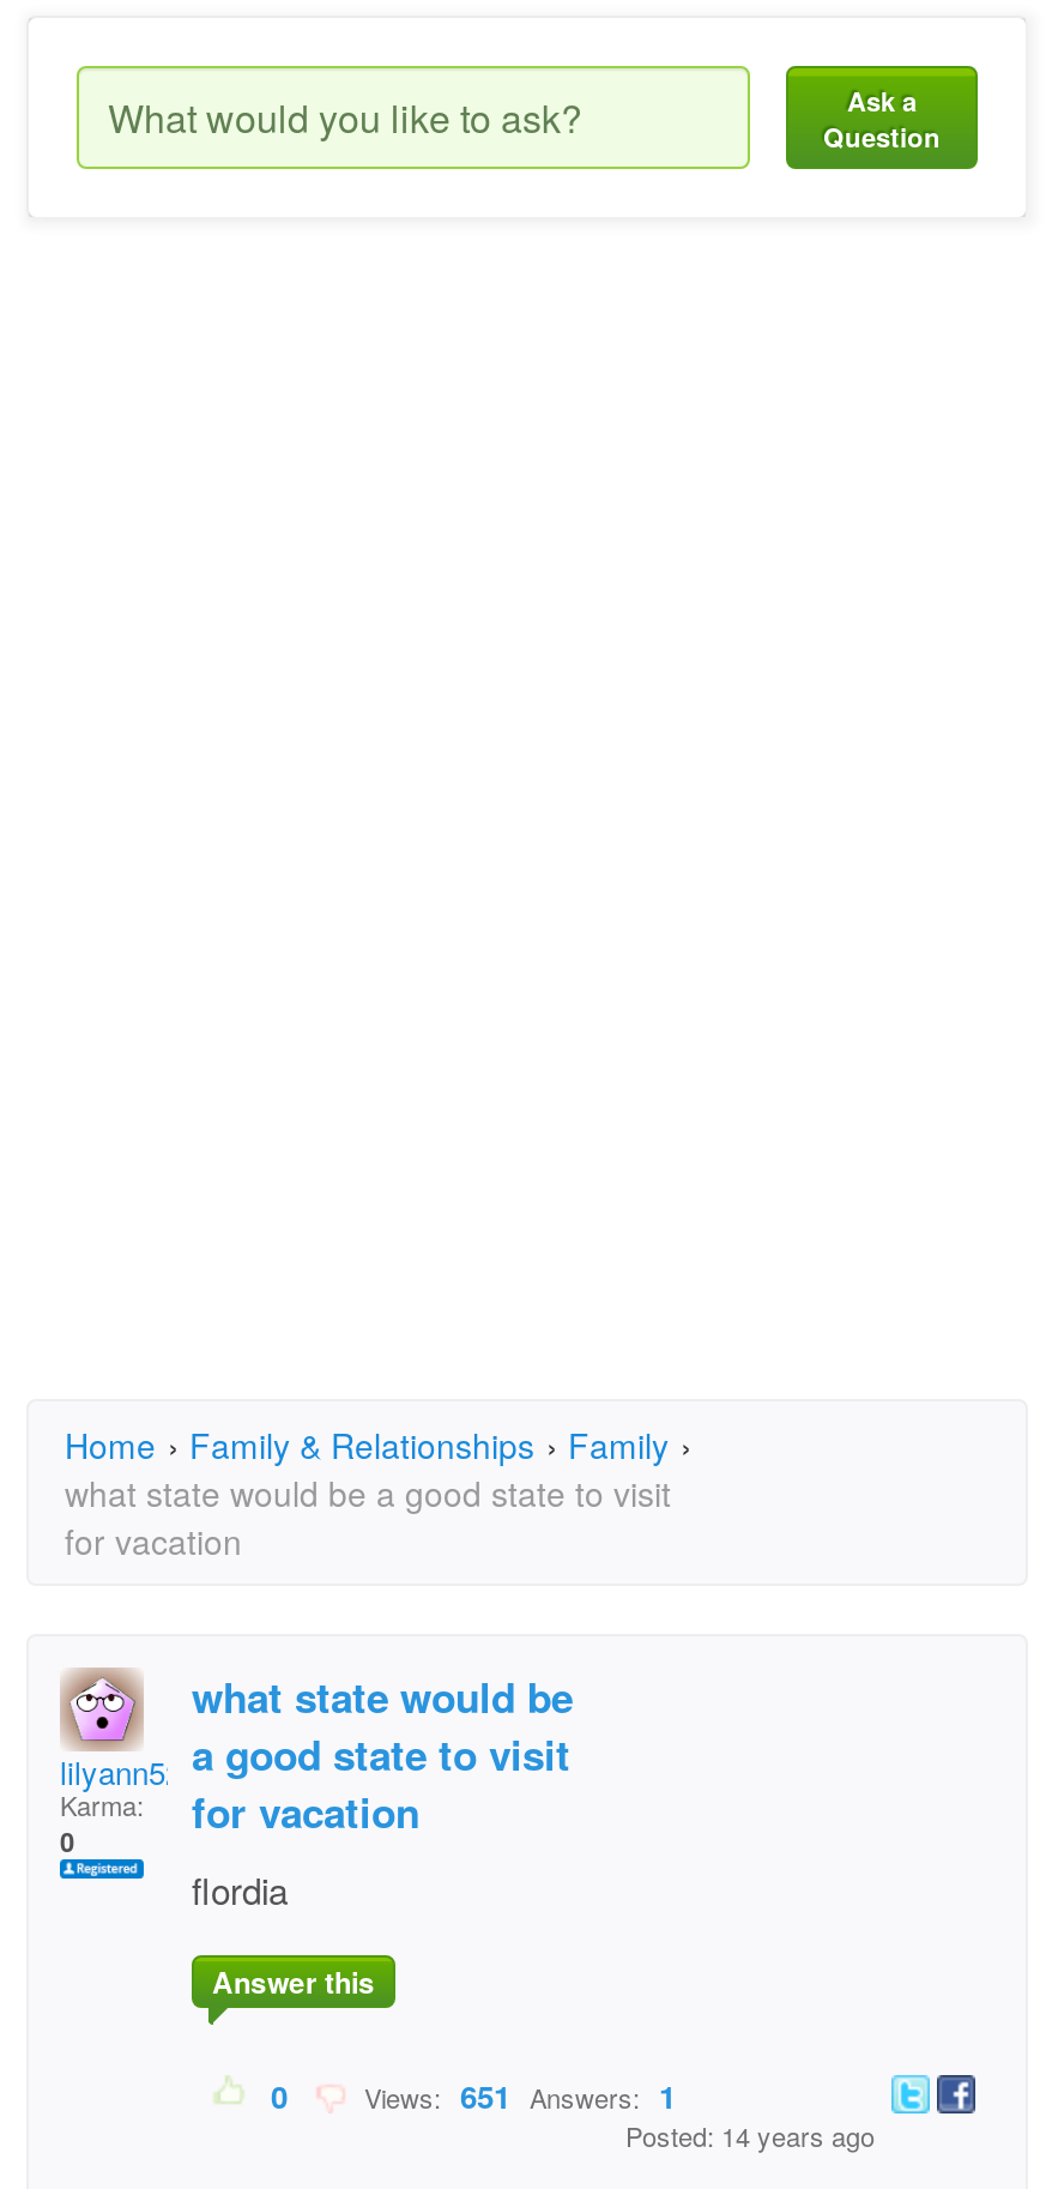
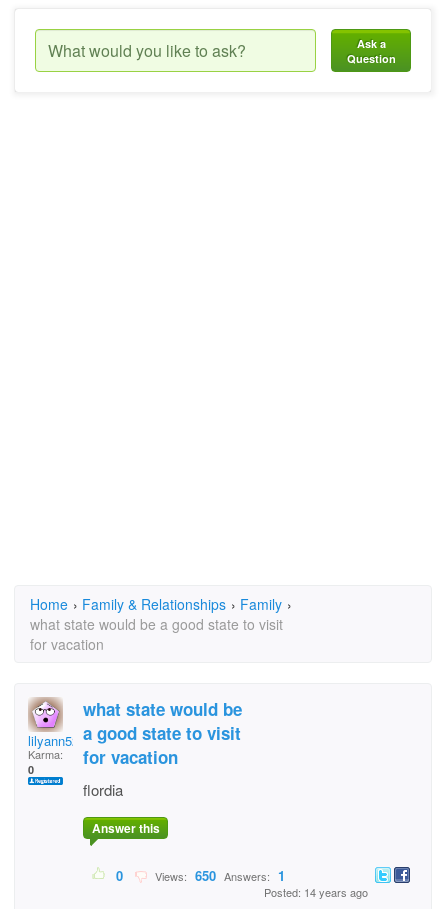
- Views: 651 Answers: 1
+ Views: 650 Answers: 1
